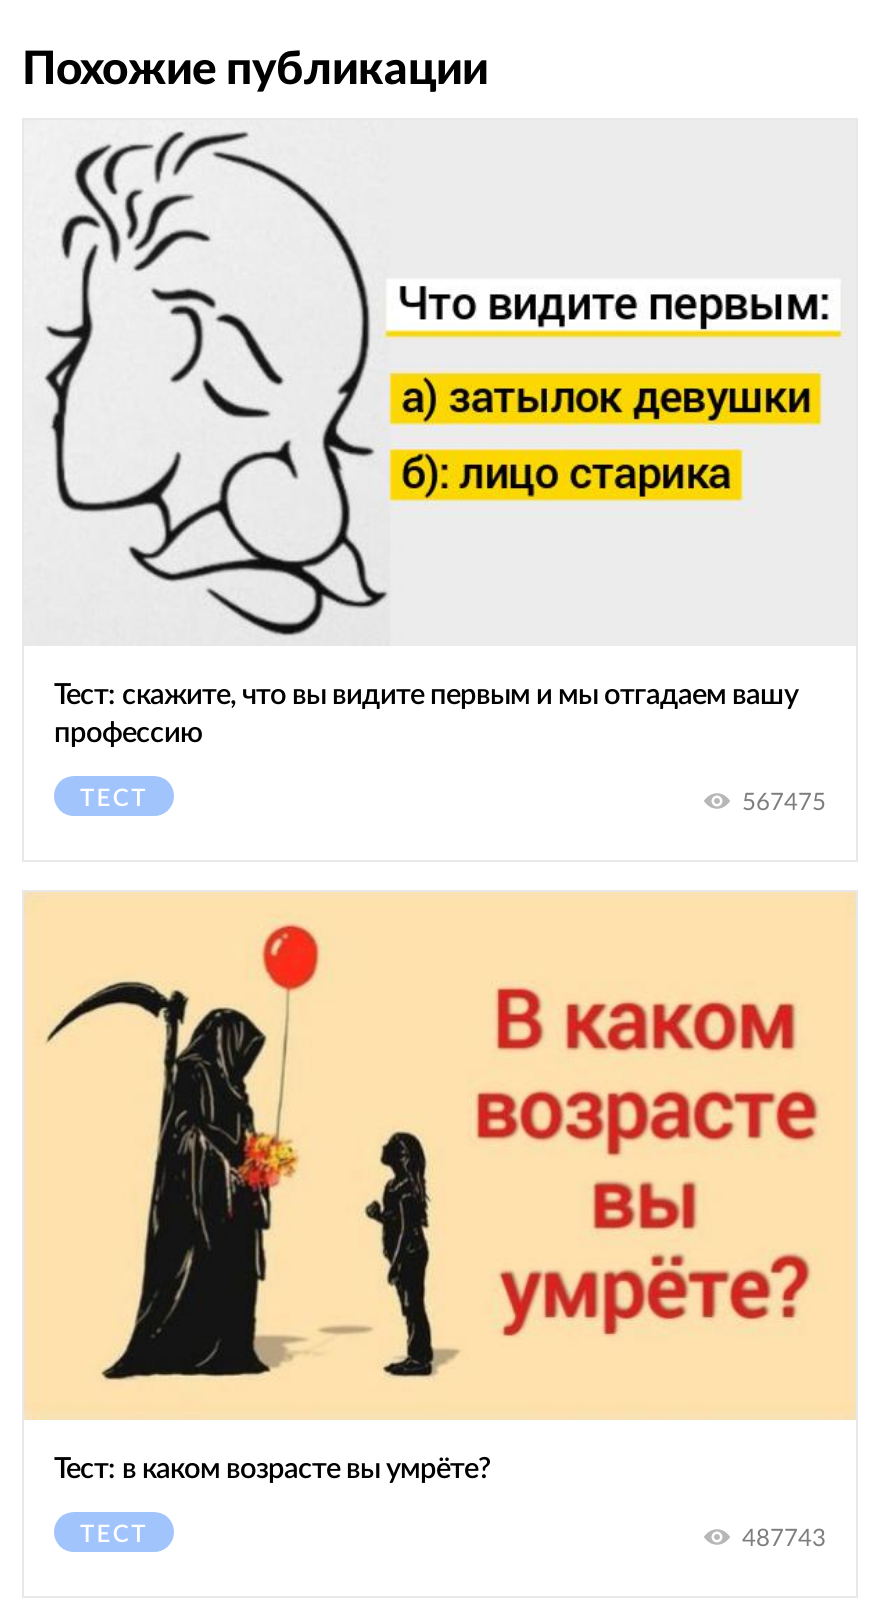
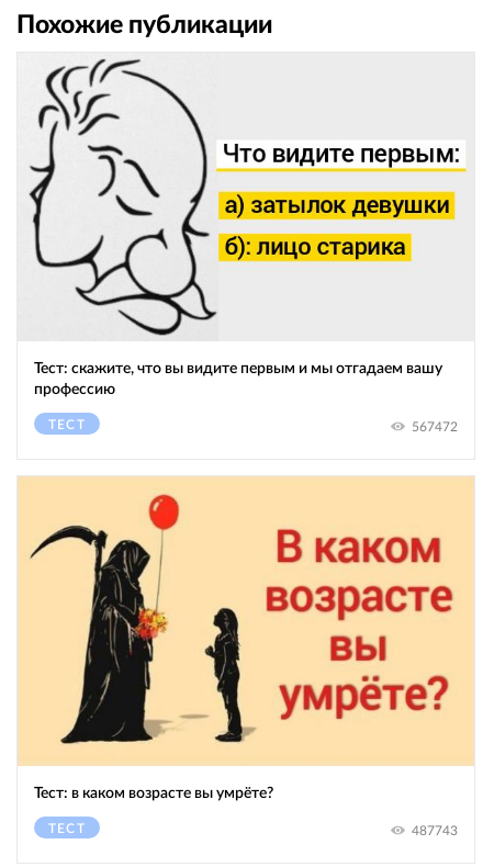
- 567475
+ 567472
